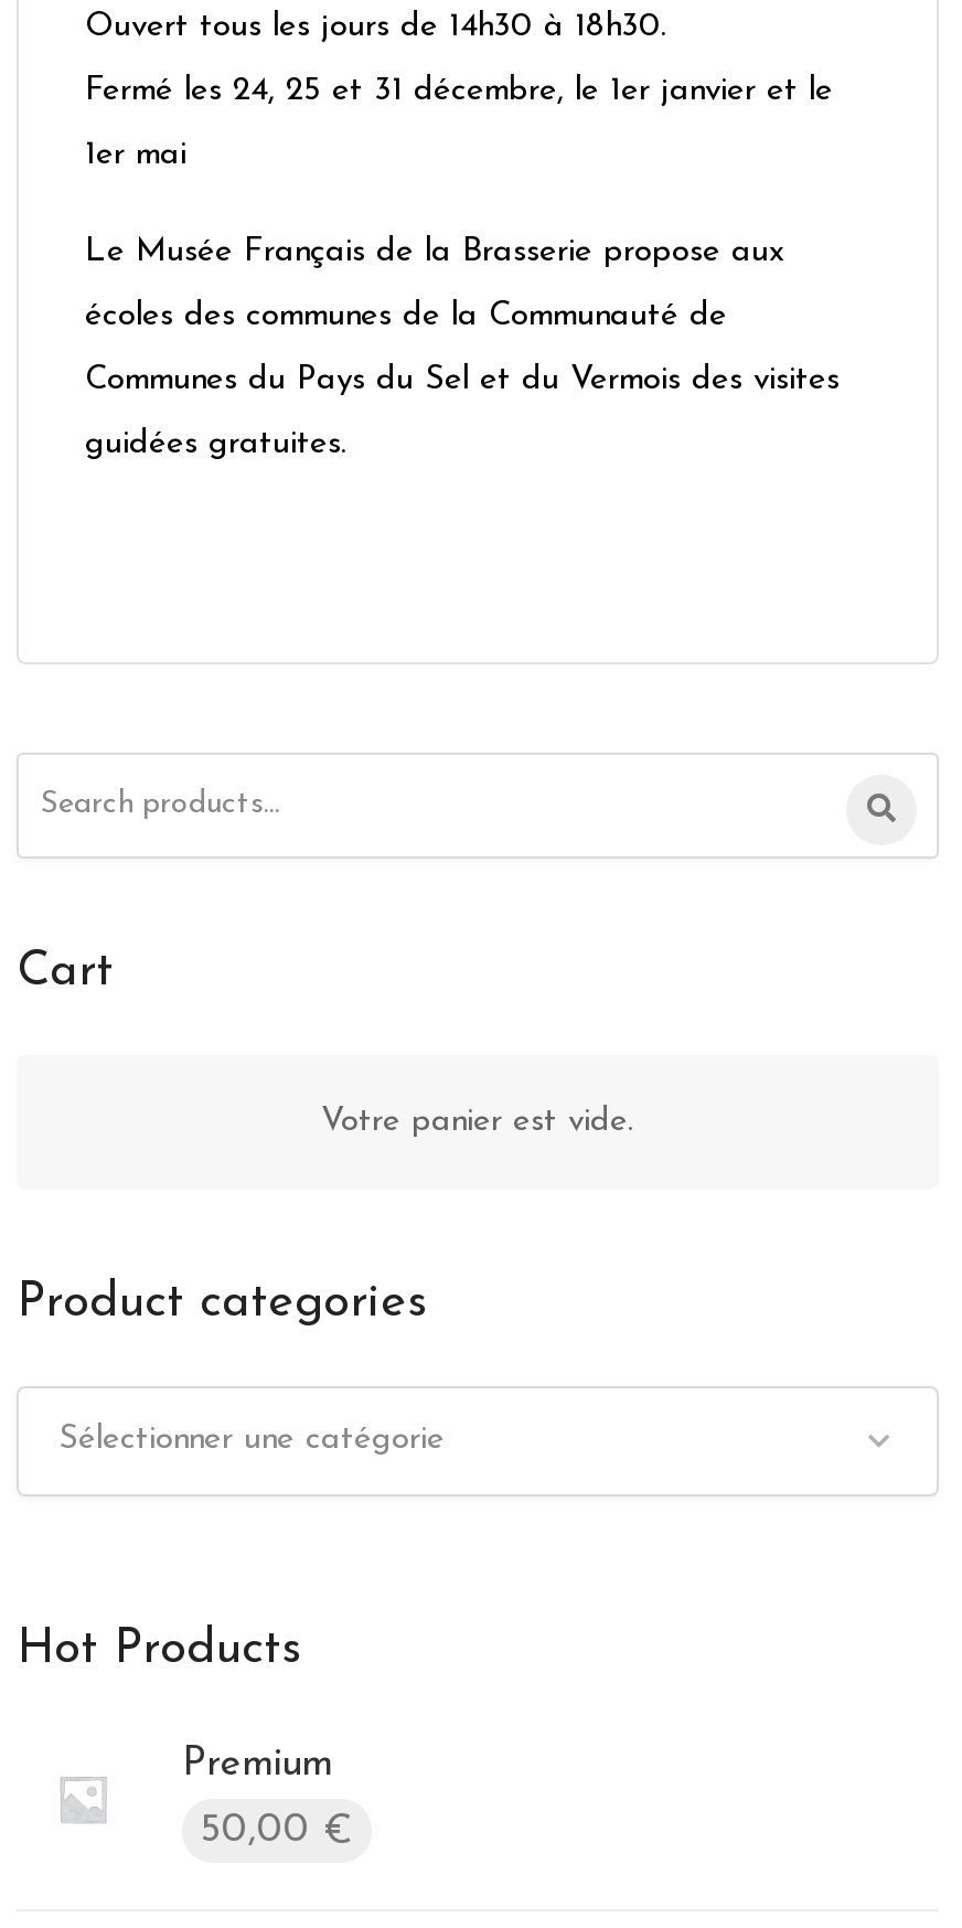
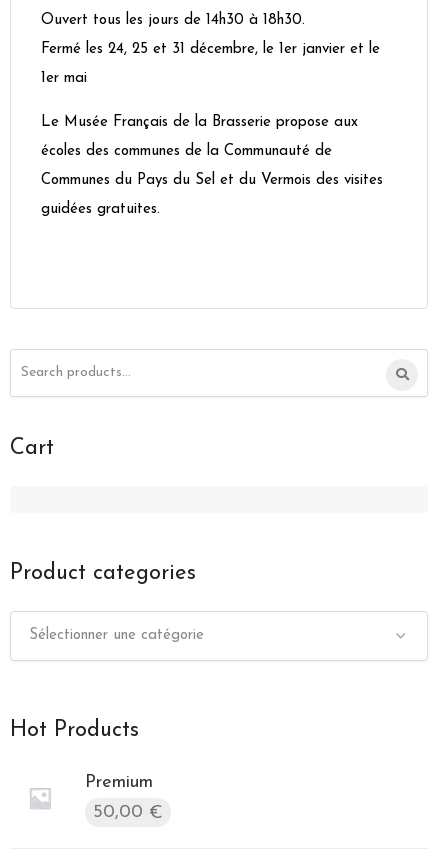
- Votre panier est vide.
